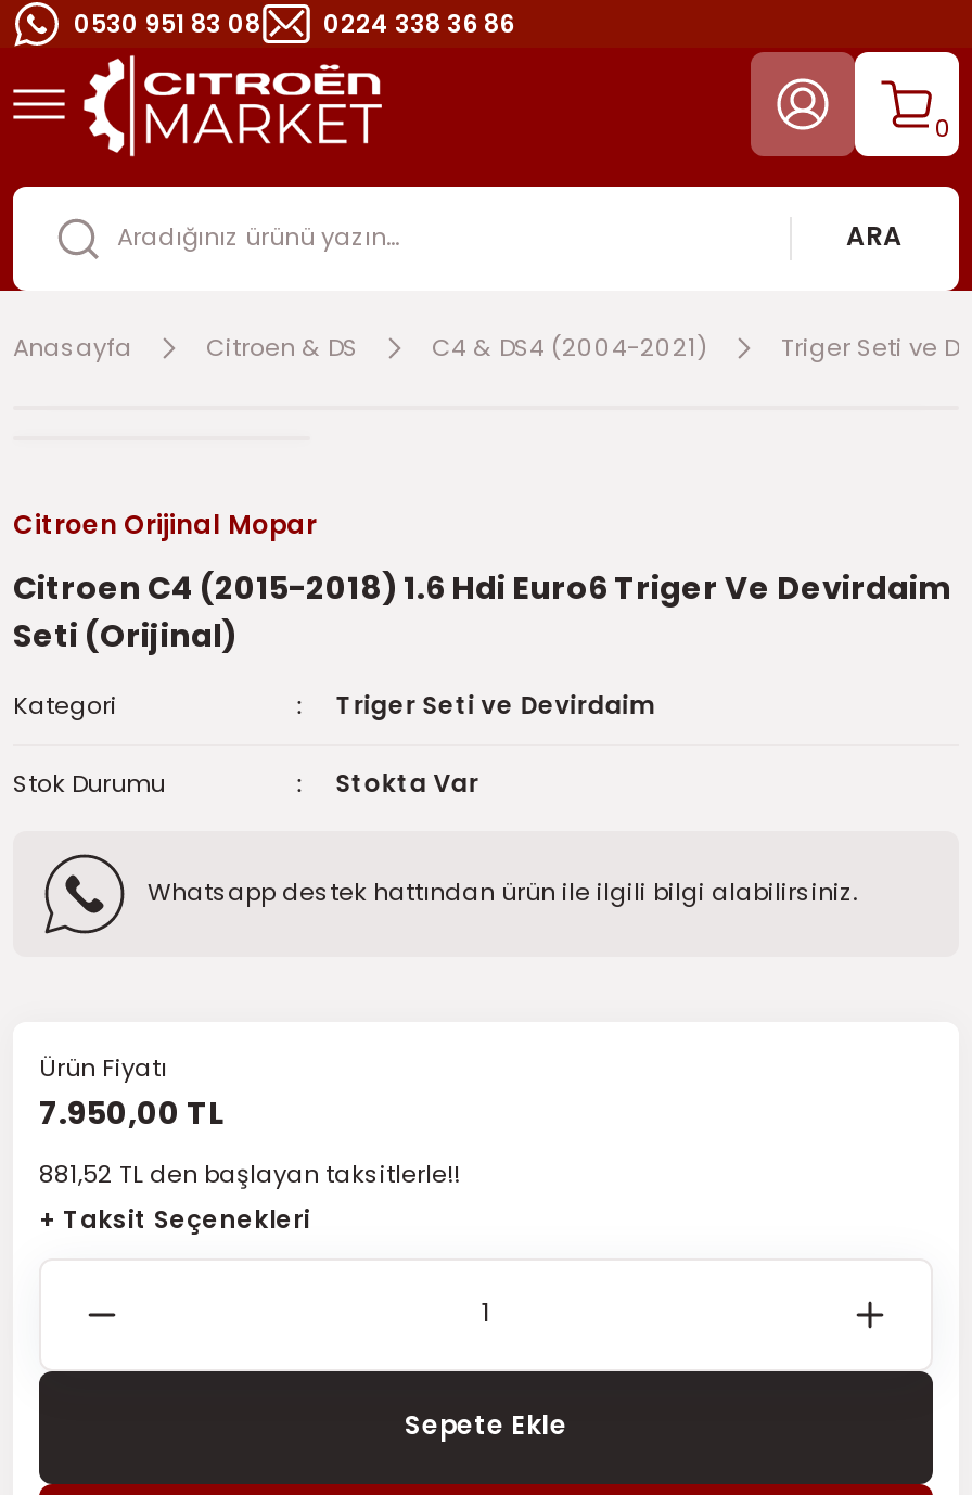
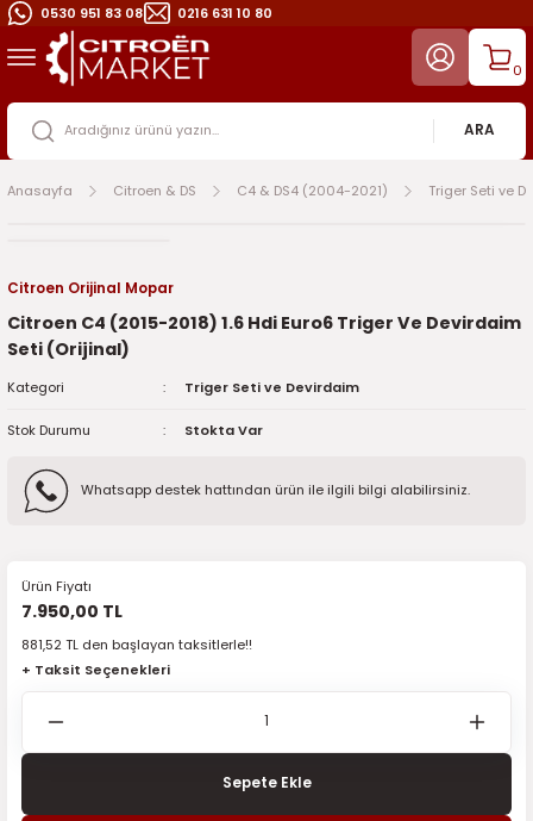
- 0530 951 83 08 0224 338 36 86
+ 0530 951 83 08 0216 631 10 80
